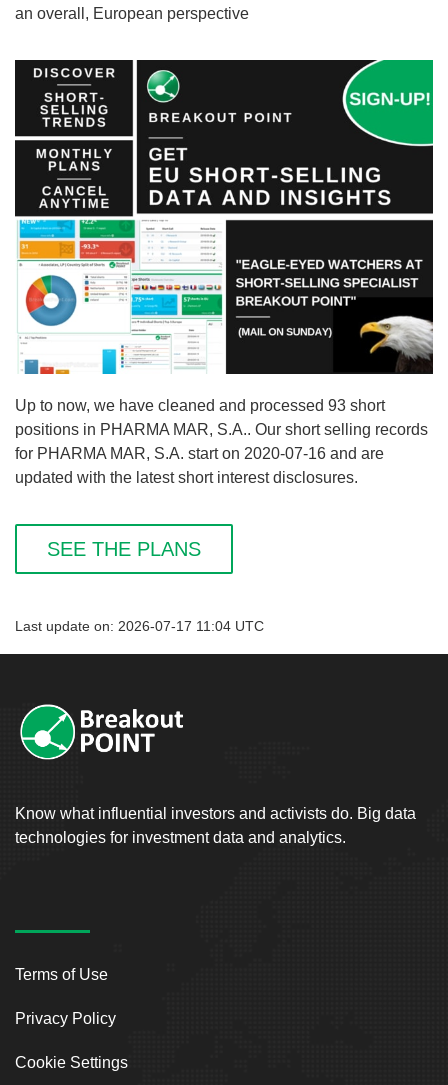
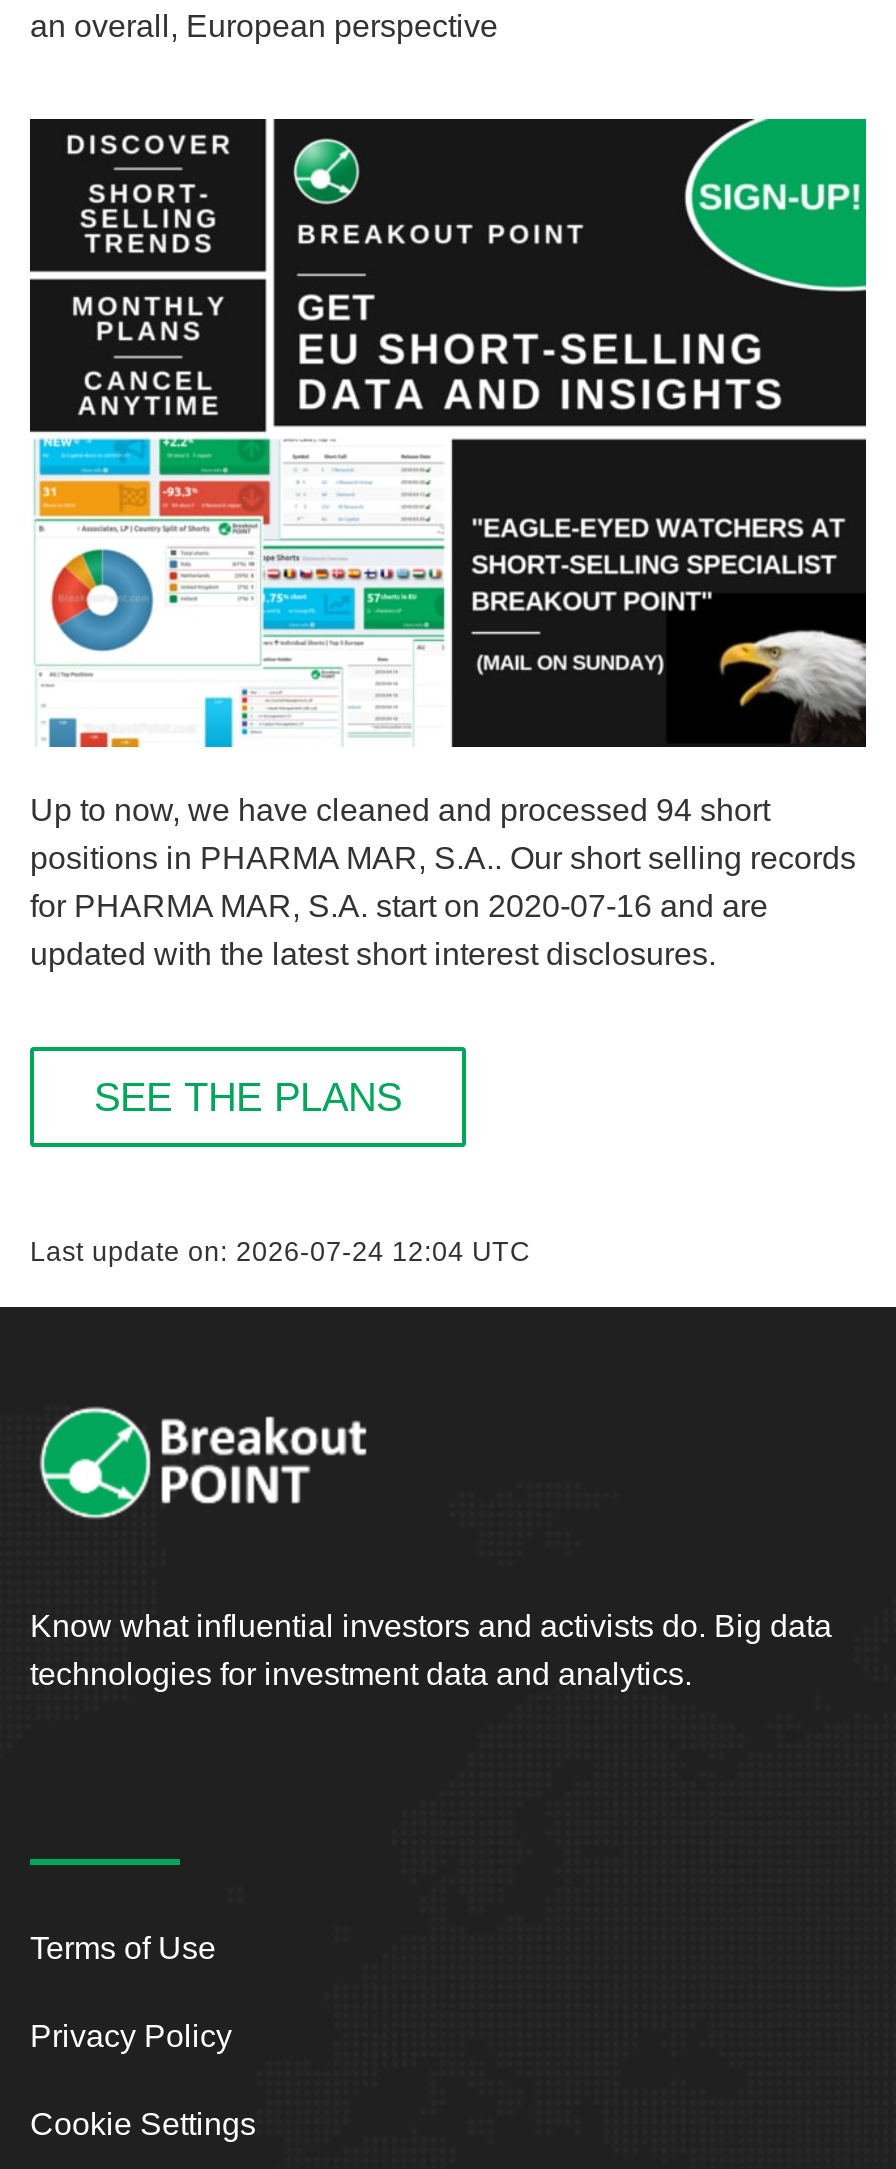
- Up to now, we have cleaned and processed 93 short
+ Up to now, we have cleaned and processed 94 short

- Last update on: 2026-07-17 11:04 UTC
+ Last update on: 2026-07-24 12:04 UTC
